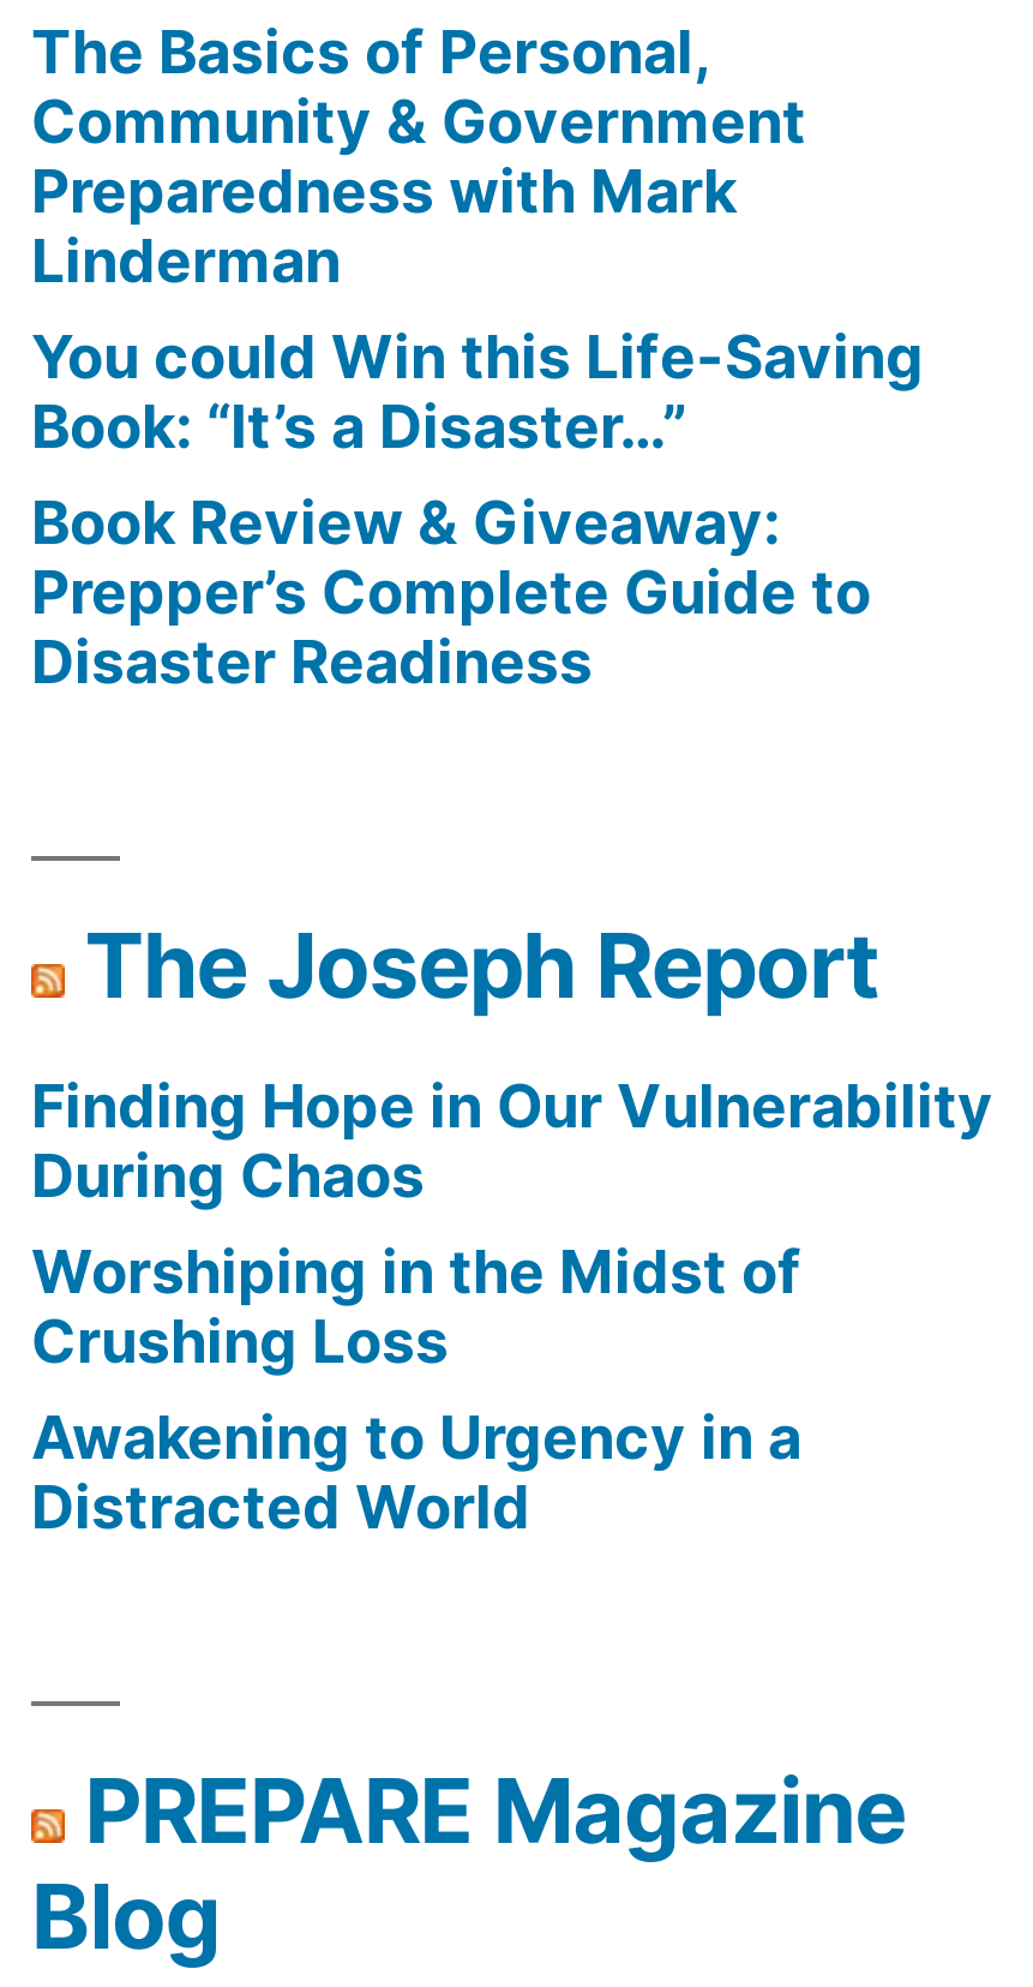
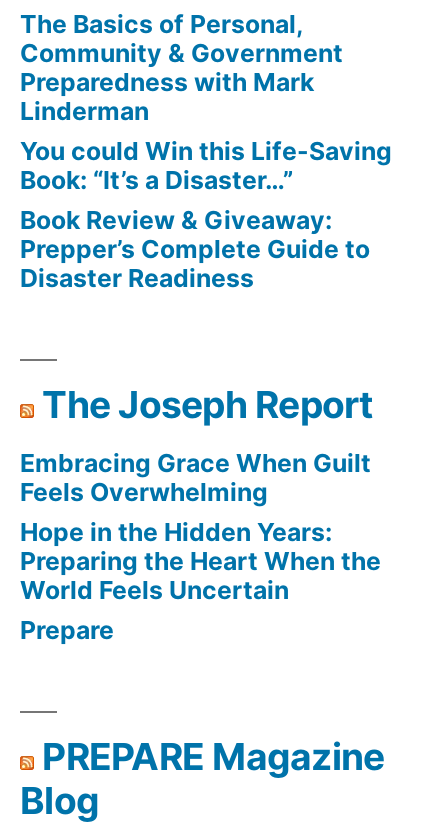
- Finding Hope in Our Vulnerability
- During Chaos
- Worshiping in the Midst of
- Crushing Loss
- Awakening to Urgency in a
- Distracted World
+ Embracing Grace When Guilt
+ Feels Overwhelming
+ Hope in the Hidden Years:
+ Preparing the Heart When the
+ World Feels Uncertain
+ Prepare
